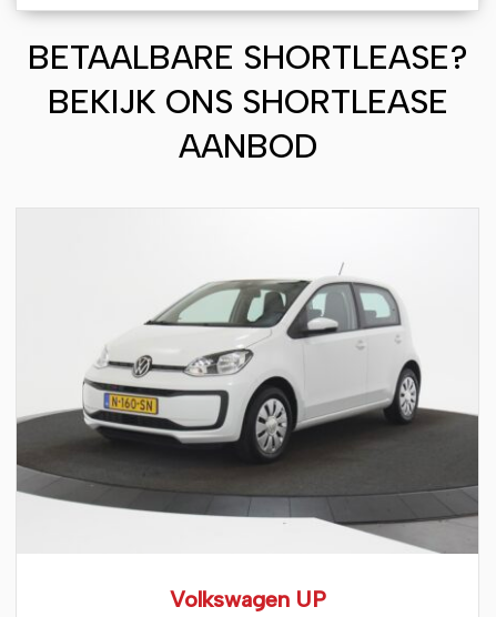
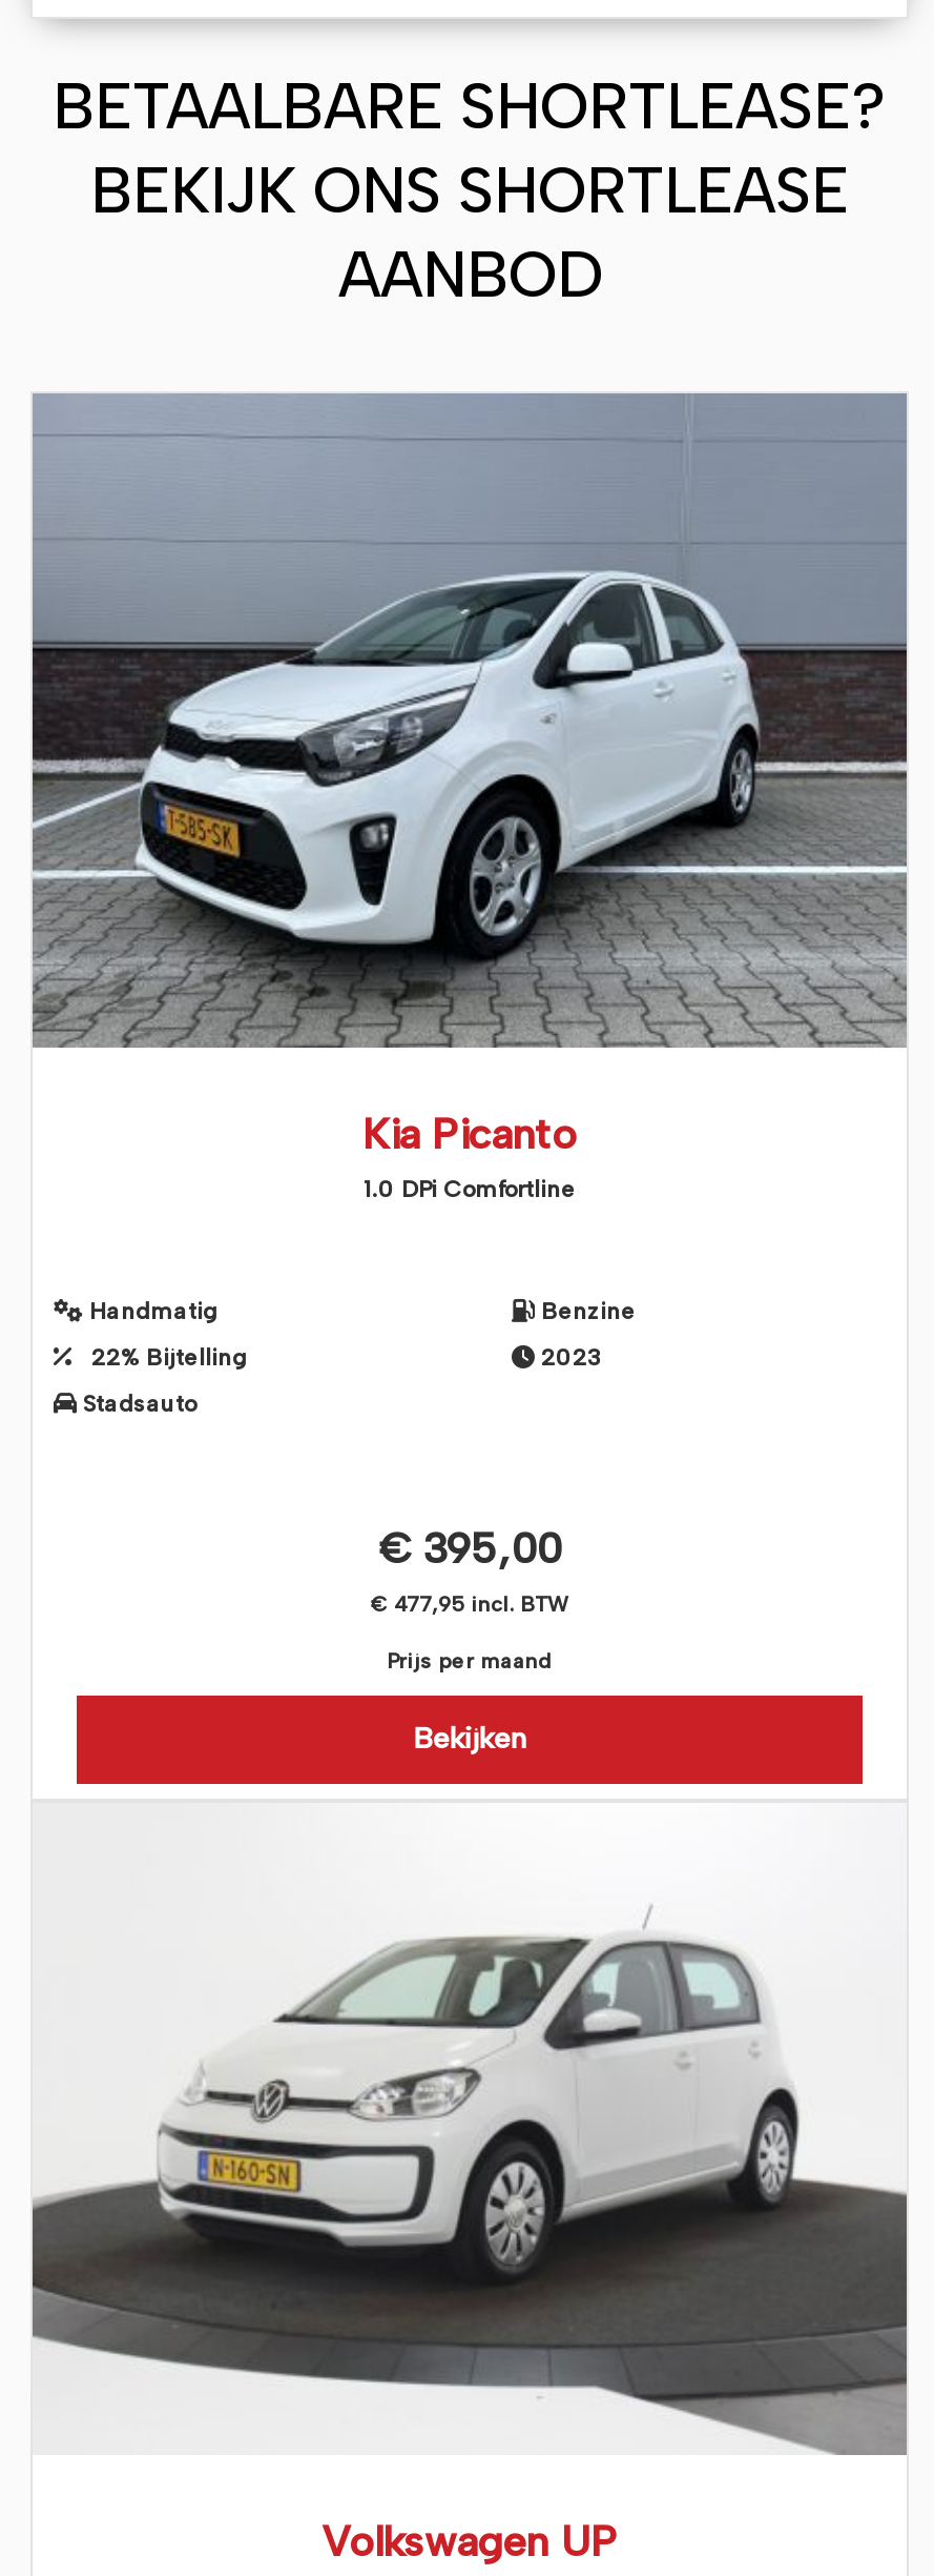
+ [image]
+ Kia Picanto
+ 1.0 DPi Comfortline

+ Handmatig
+ 22% Bijtelling
+ Stadsauto

+ € 395,00
+ € 477,95 incl. BTW
+ Prijs per maand
+ Bekijken

+ Benzine
+ 2023
